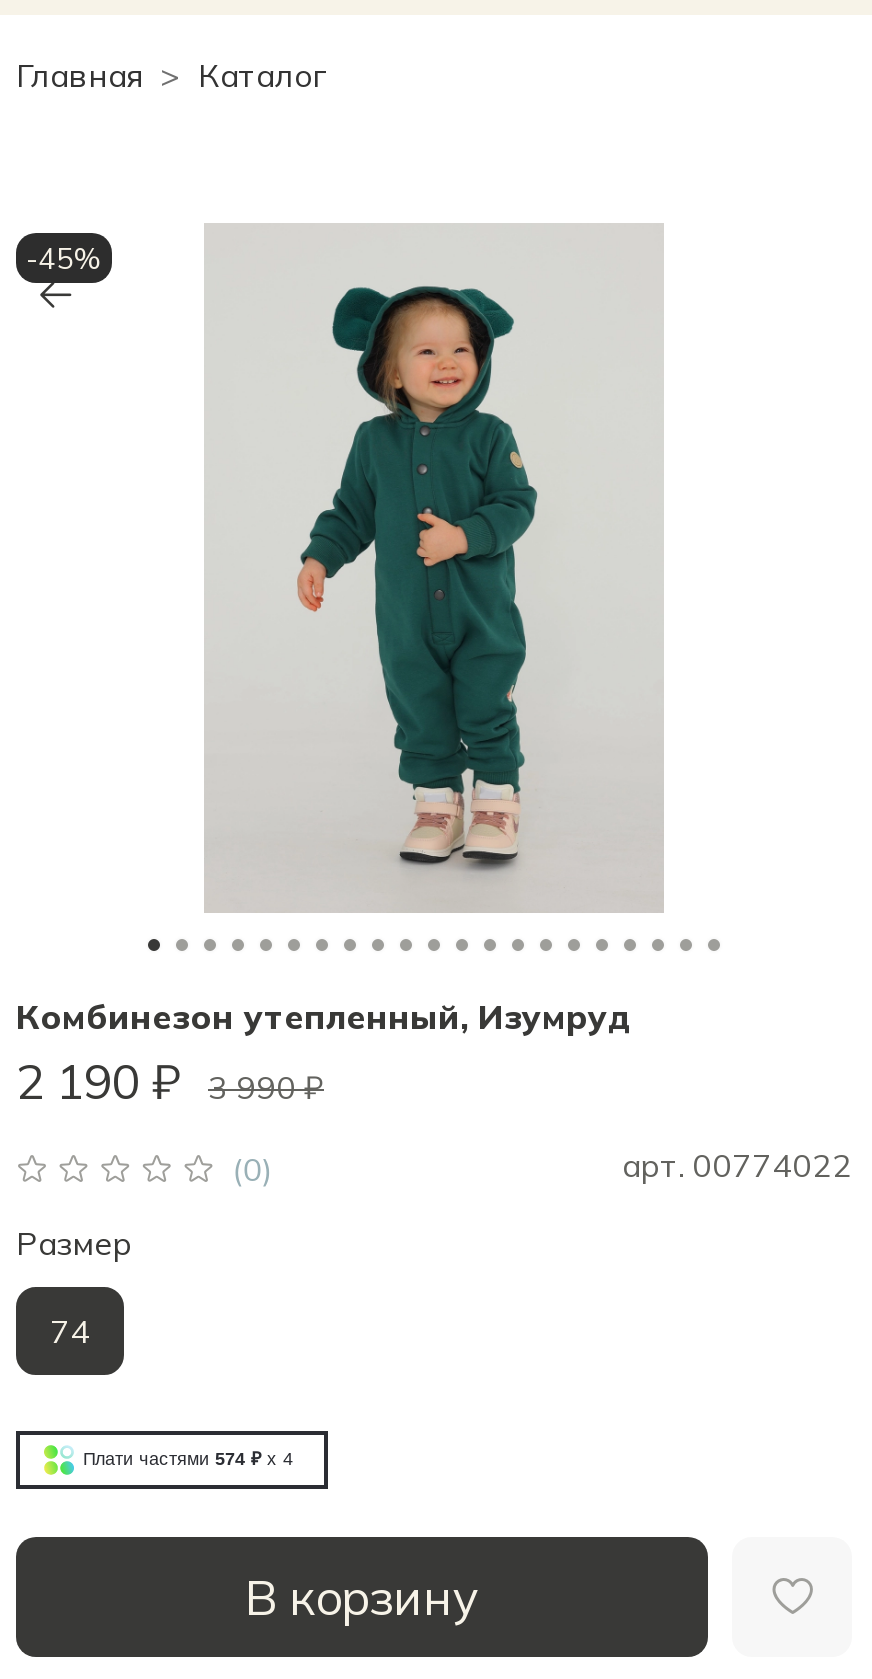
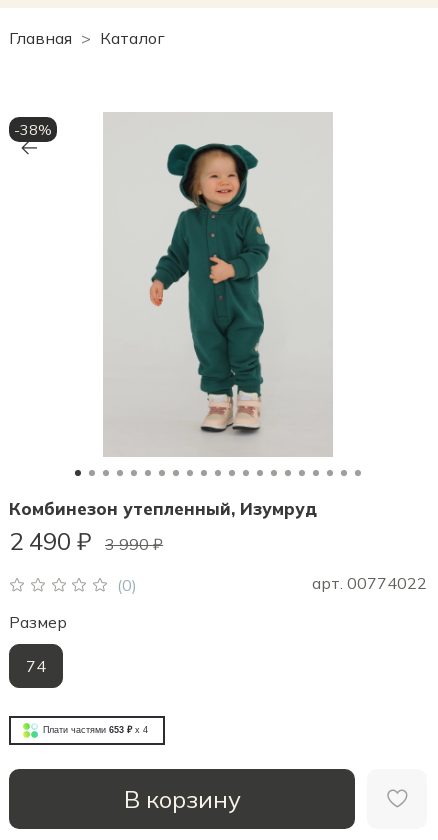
- -45%
+ -38%

- 2 190 ₽ 3 990 ₽
+ 2 490 ₽ 3 990 ₽

- Плати частями 574 ₽ x 4
+ Плати частями 653 ₽ x 4
